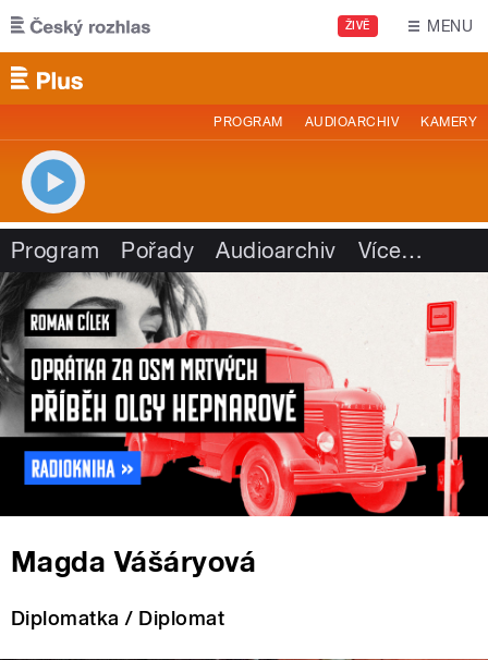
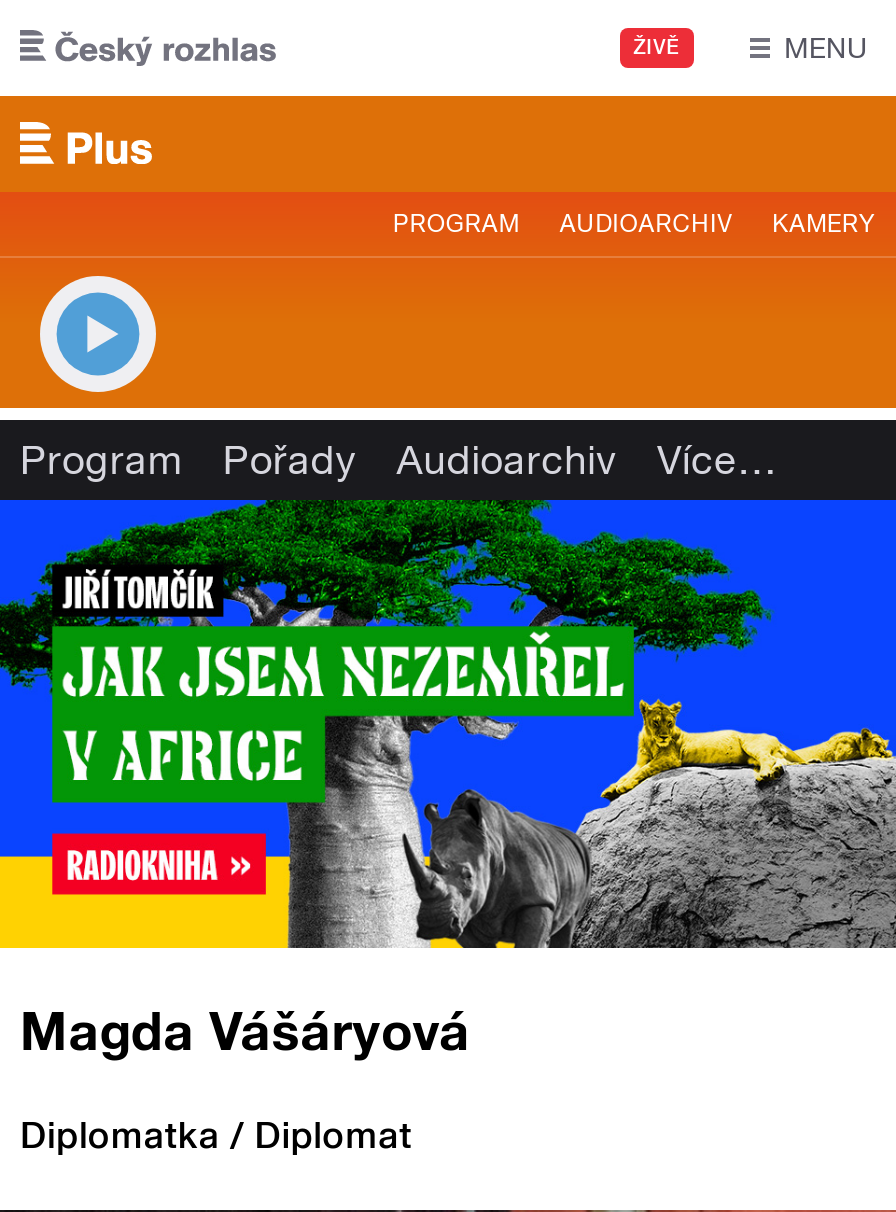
- [image]
+ [image]
